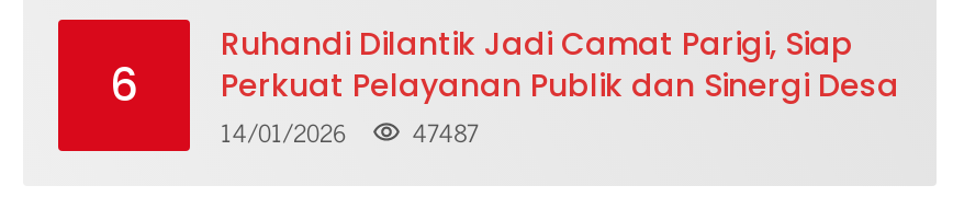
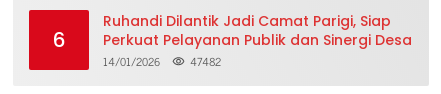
- 14/01/2026 47487
+ 14/01/2026 47482
